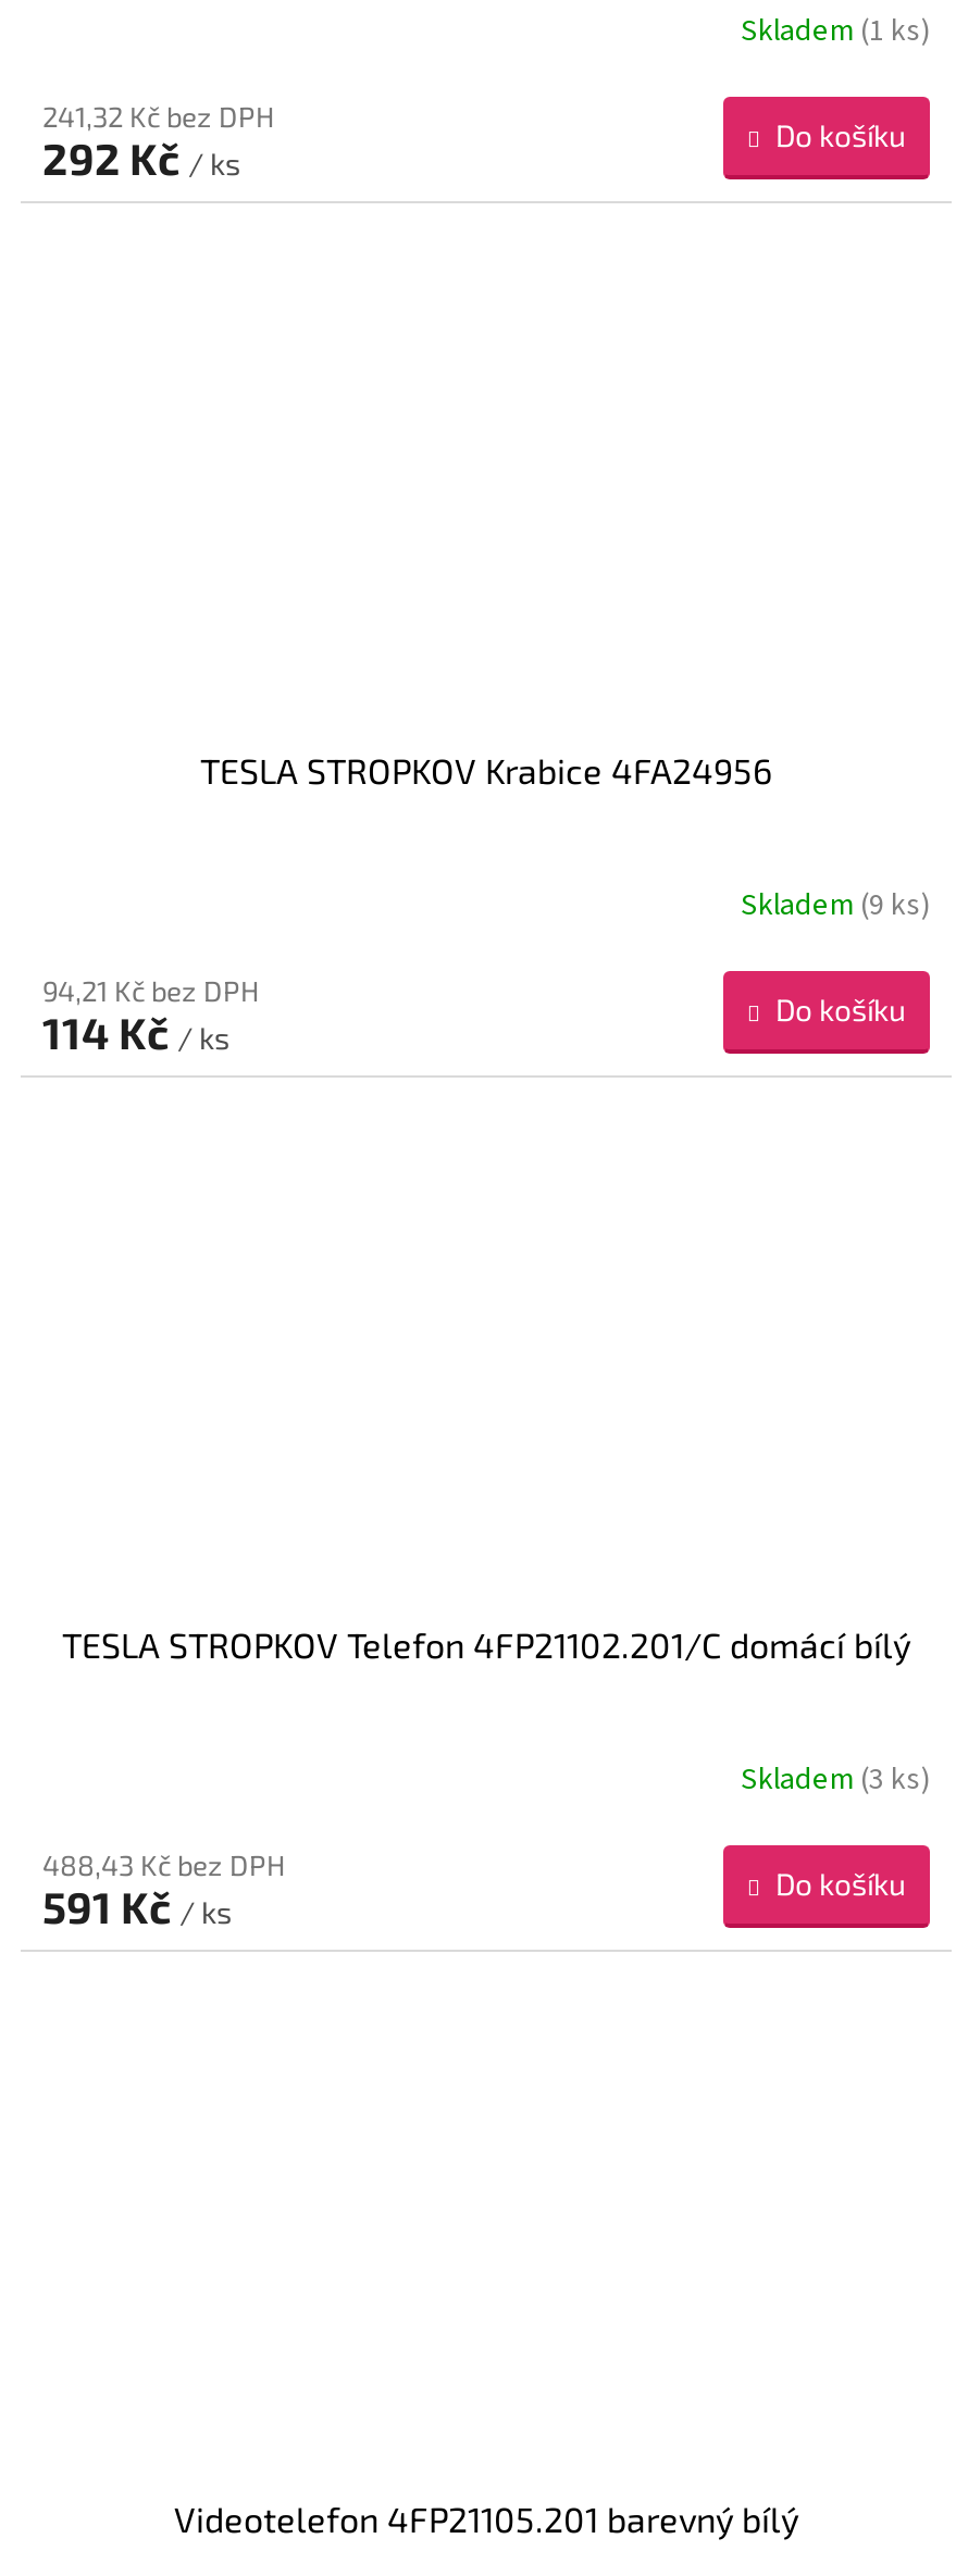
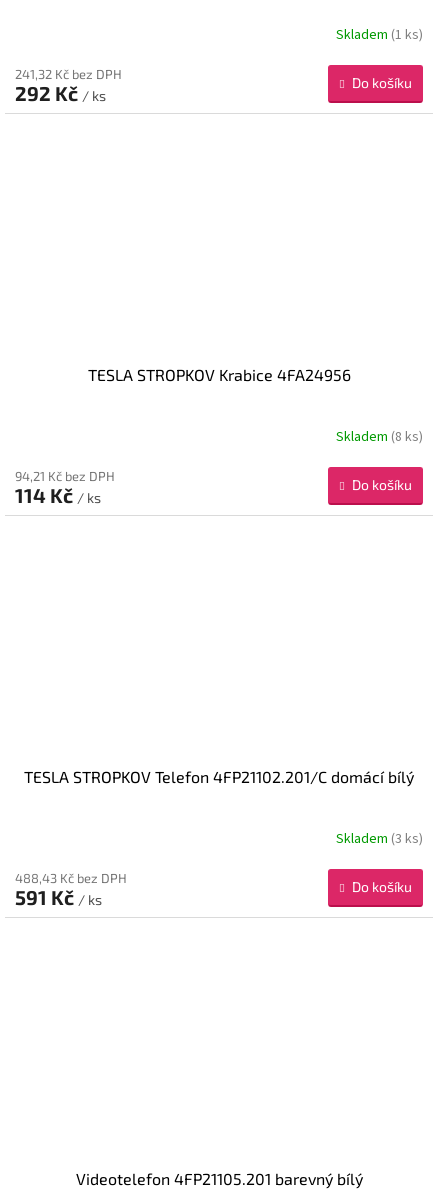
- Skladem (9 ks)
+ Skladem (8 ks)
